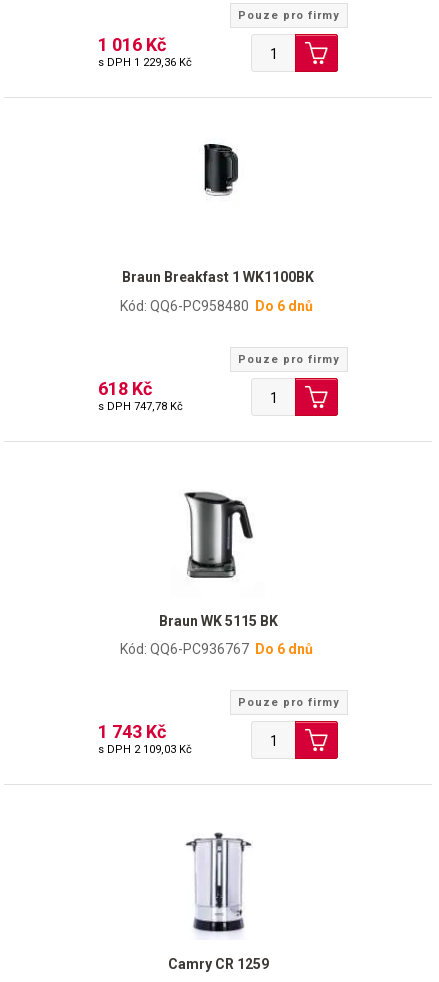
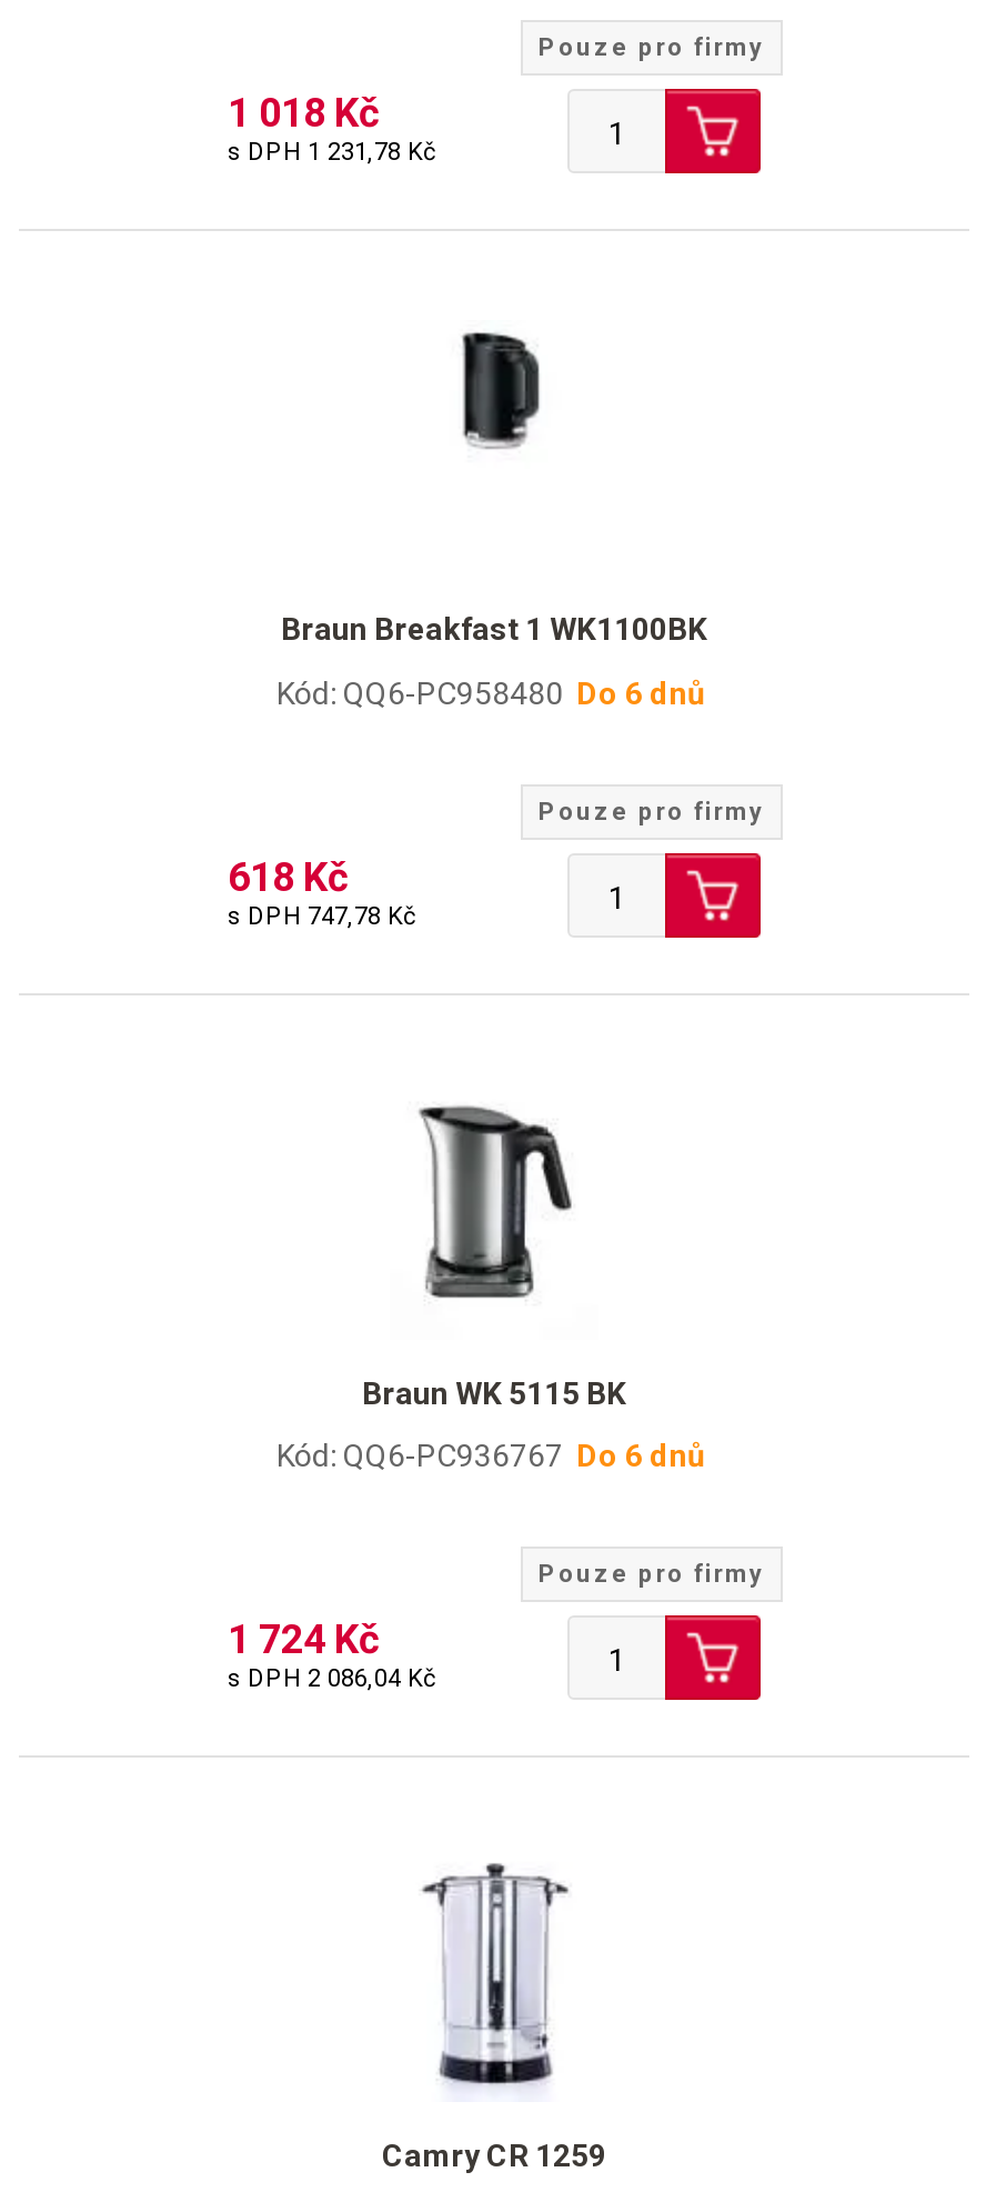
- 1 016 Kč
+ 1 018 Kč

- s DPH 1 229,36 Kč
+ s DPH 1 231,78 Kč

- 1 743 Kč
+ 1 724 Kč

- s DPH 2 109,03 Kč
+ s DPH 2 086,04 Kč
